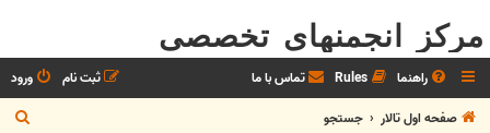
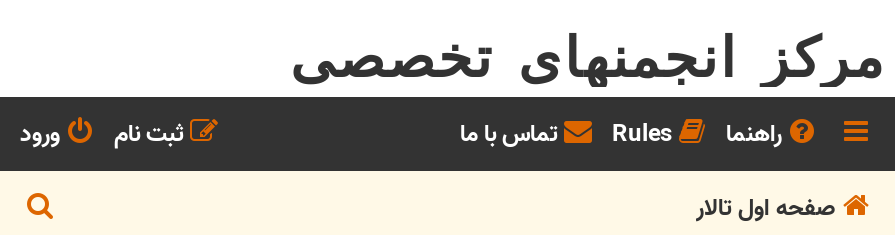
- جستجو
